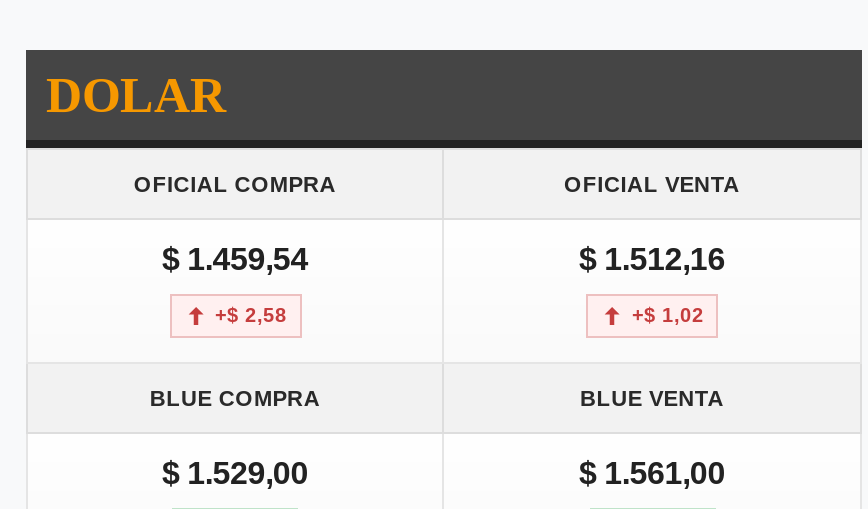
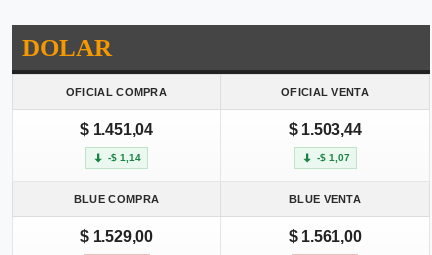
- $ 1.459,54
+ $ 1.451,04

- $ 1.512,16
+ $ 1.503,44

- +$ 2,58
+ -$ 1,14

- +$ 1,02
+ -$ 1,07
